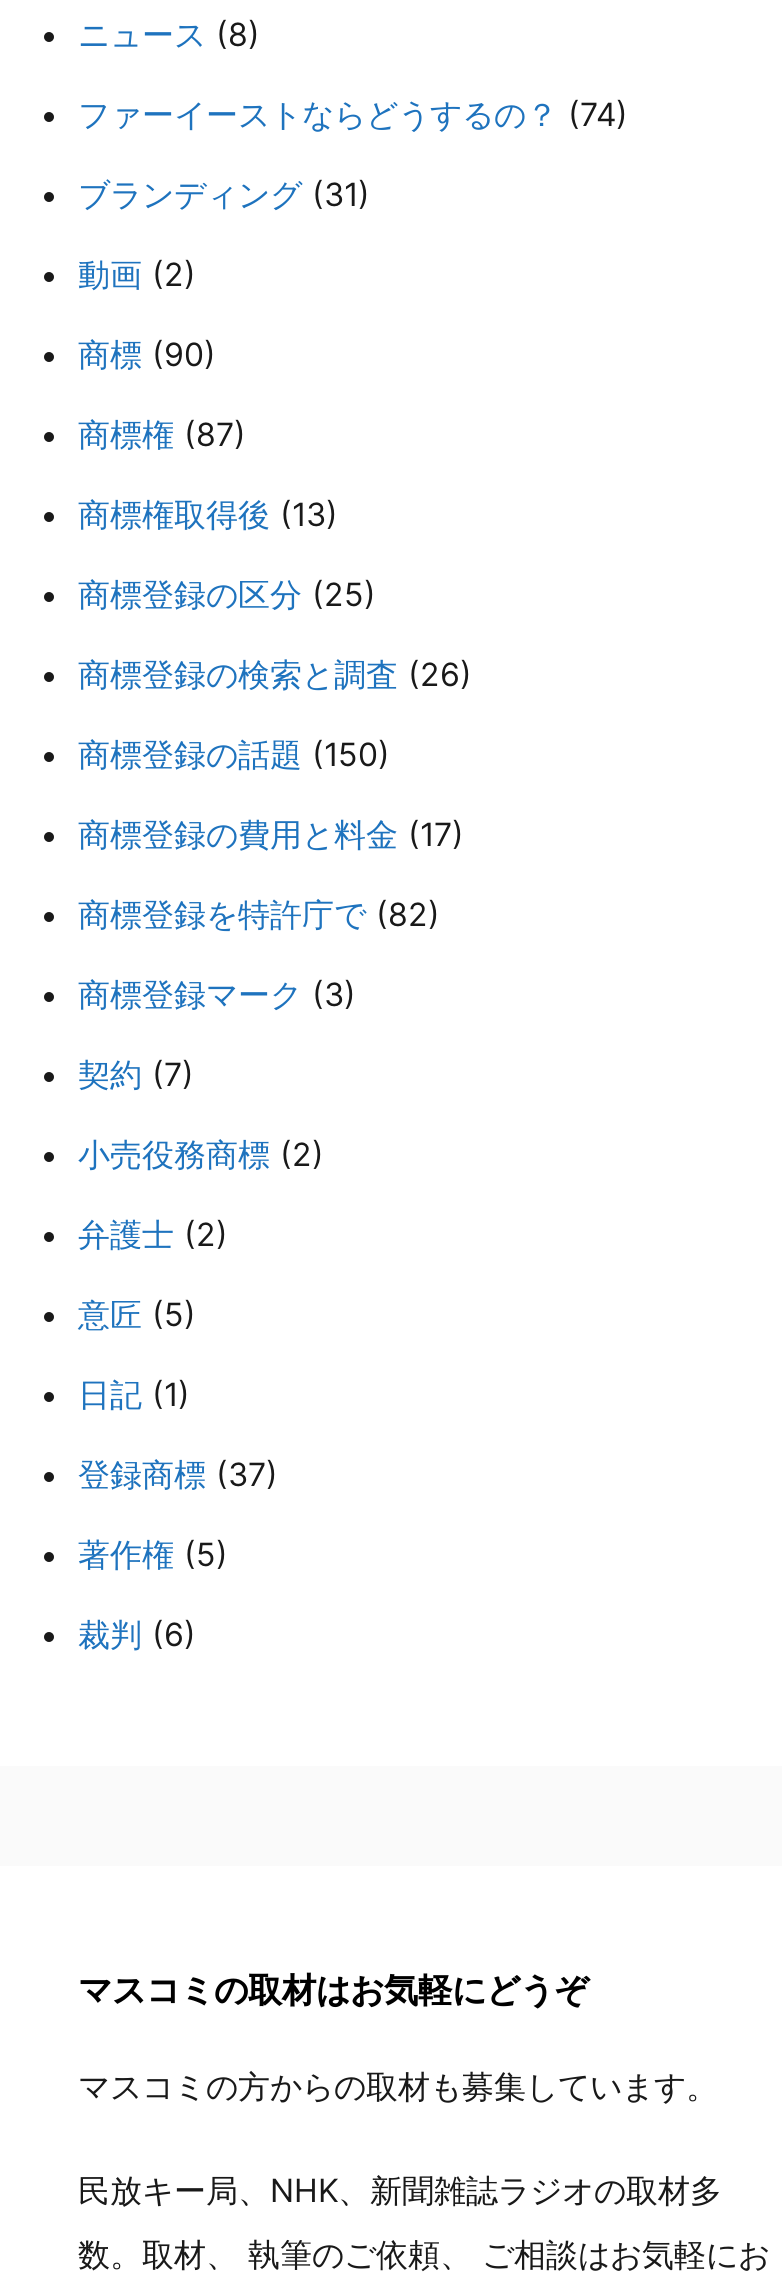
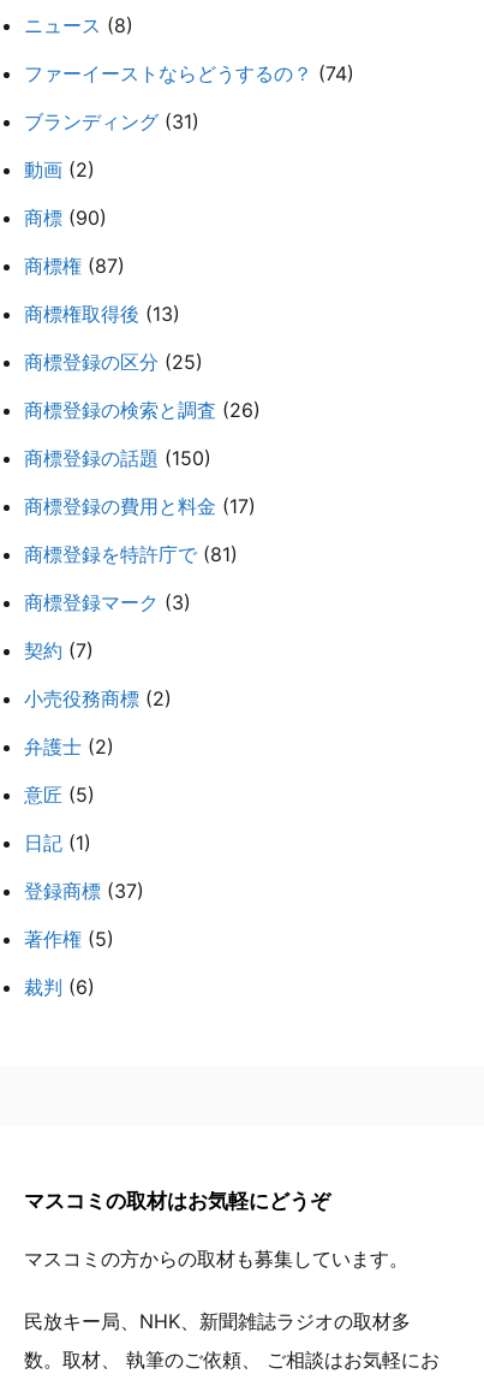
- 商標登録を特許庁で(82)
+ 商標登録を特許庁で(81)
